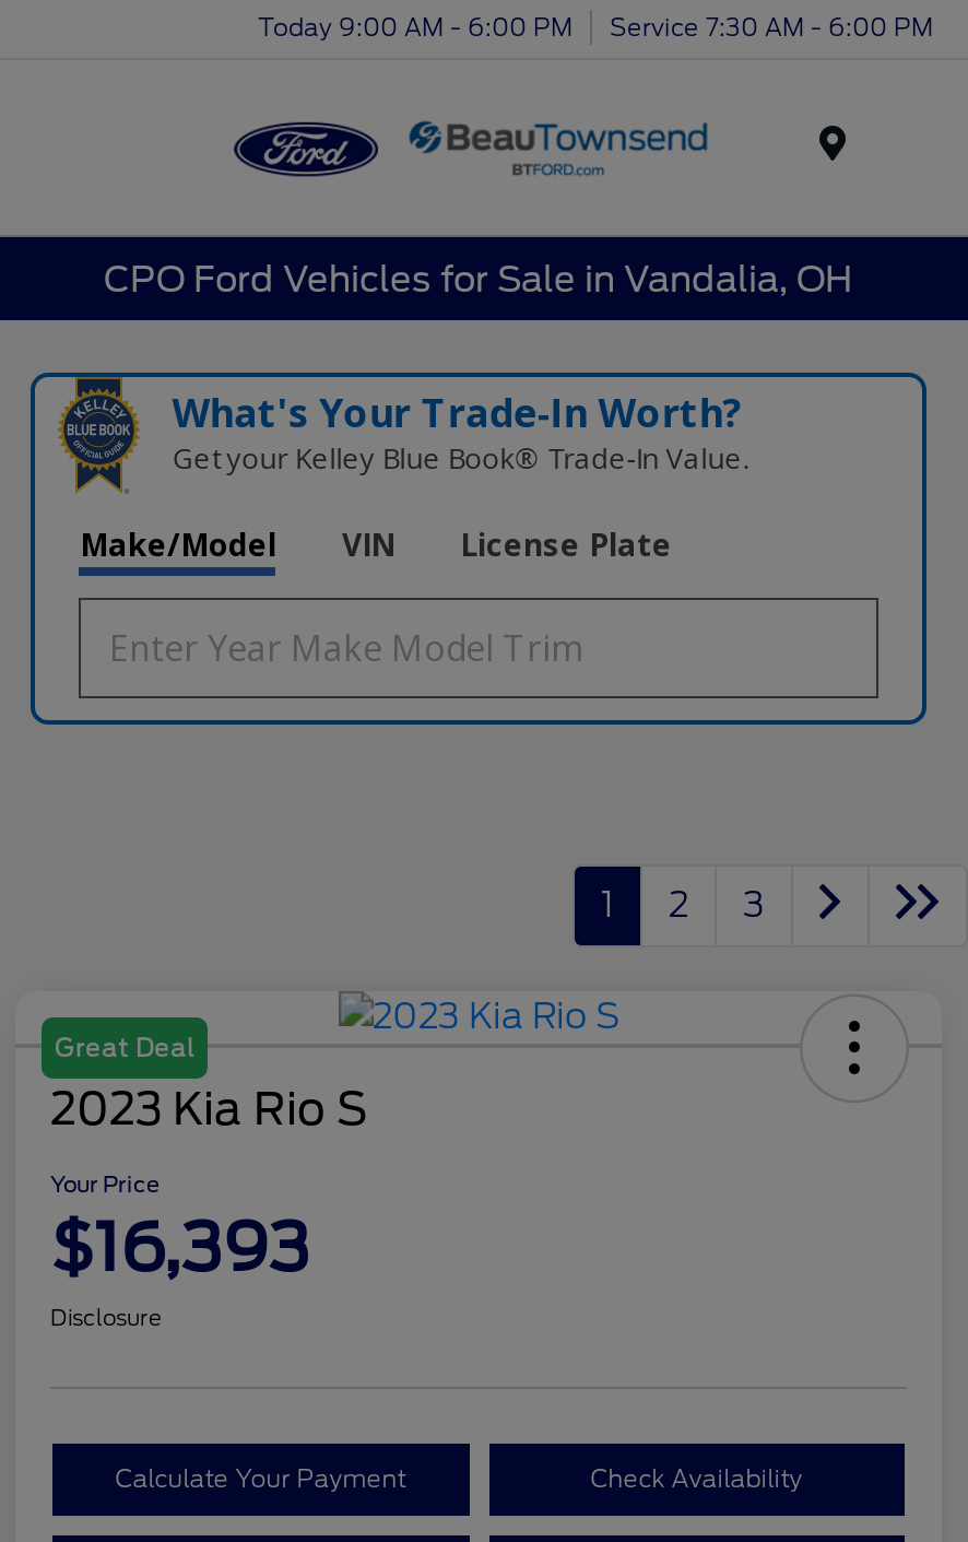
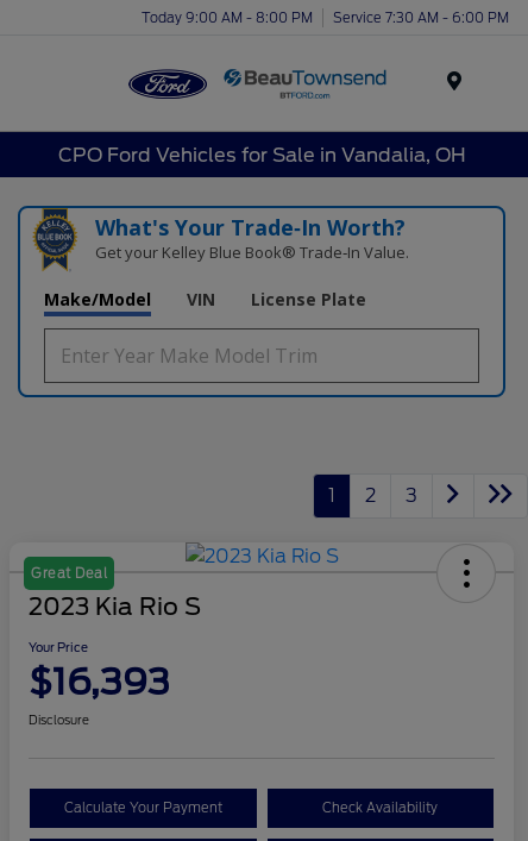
- Today 9:00 AM - 6:00 PM Service 7:30 AM - 6:00 PM
+ Today 9:00 AM - 8:00 PM Service 7:30 AM - 6:00 PM
